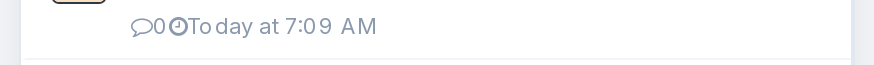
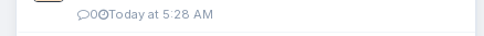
- 0 Today at 7:09 AM
+ 0 Today at 5:28 AM
